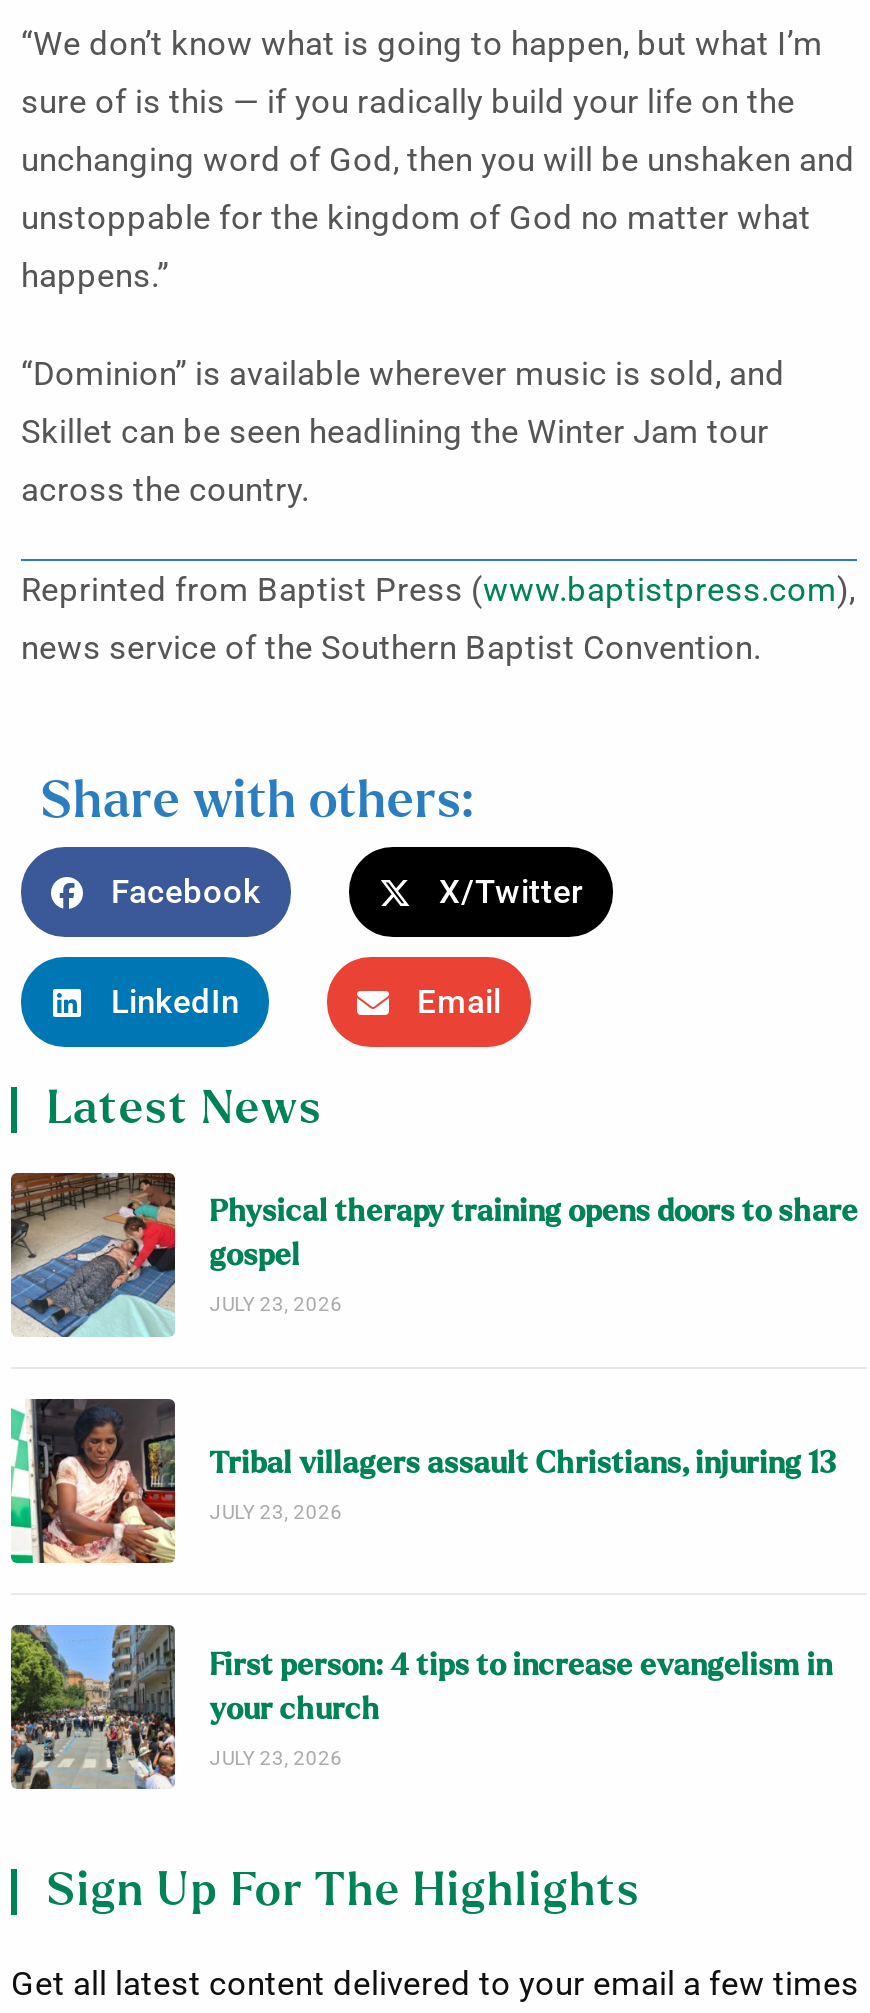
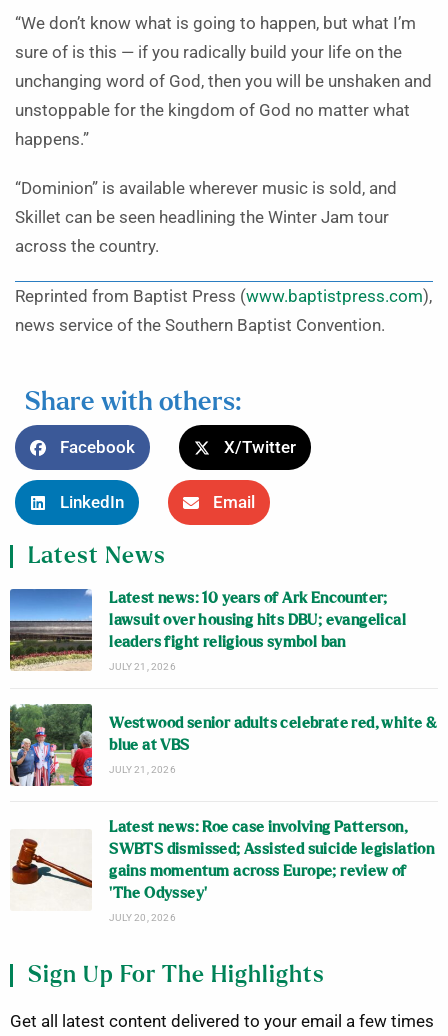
- [image]
- Physical therapy training opens doors to share
- gospel
- JULY 23, 2026
+ [image]
+ Latest news: 10 years of Ark Encounter;
+ lawsuit over housing hits DBU; evangelical
+ leaders fight religious symbol ban
+ JULY 21, 2026

- [image]
- Tribal villagers assault Christians, injuring 13
- JULY 23, 2026
+ [image]
+ Westwood senior adults celebrate red, white &
+ blue at VBS
+ JULY 21, 2026

- [image]
- First person: 4 tips to increase evangelism in
- your church
- JULY 23, 2026
+ [image]
+ Latest news: Roe case involving Patterson,
+ SWBTS dismissed; Assisted suicide legislation
+ gains momentum across Europe; review of
+ ‘The Odyssey’
+ JULY 20, 2026
